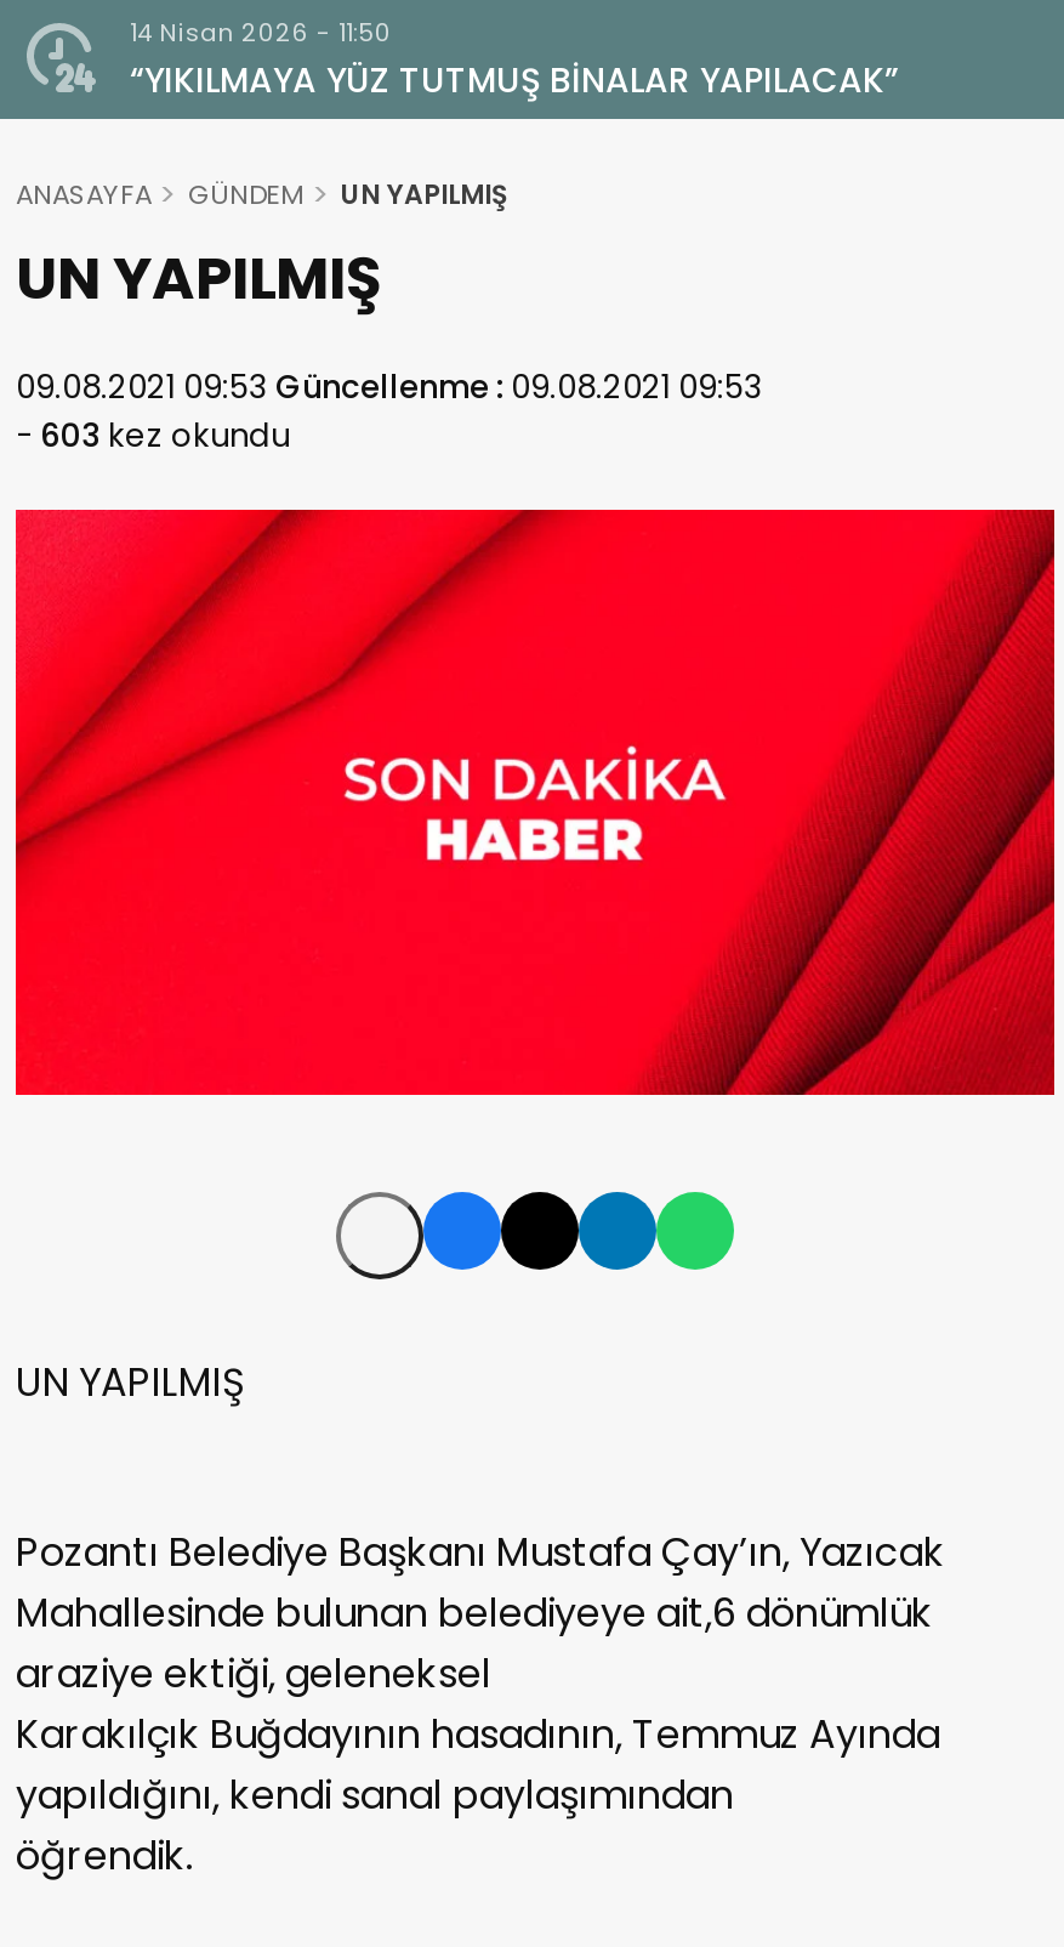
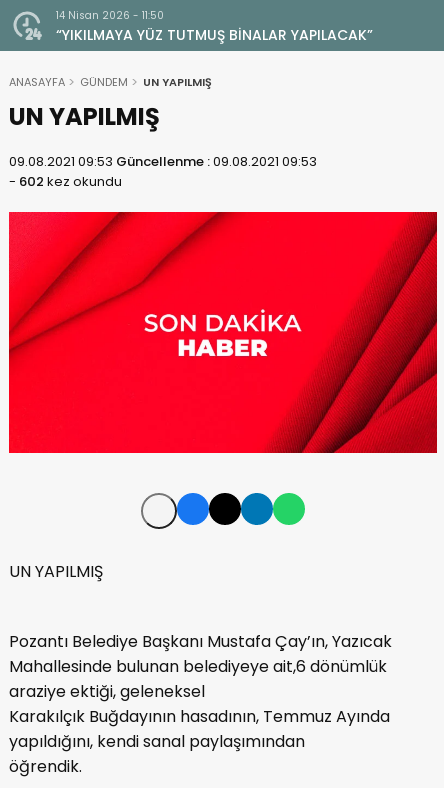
- - 603 kez okundu
+ - 602 kez okundu
